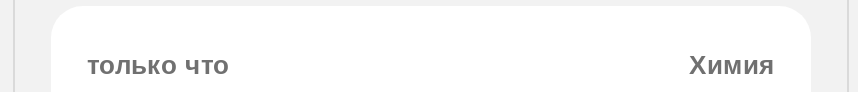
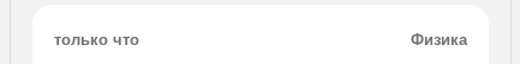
- Химия
+ Физика
